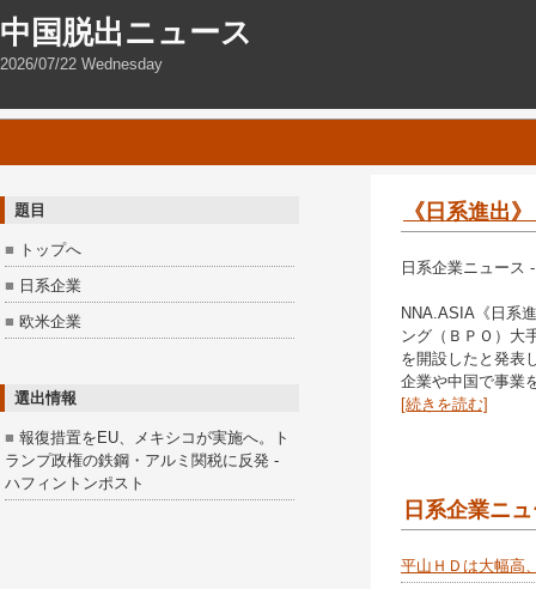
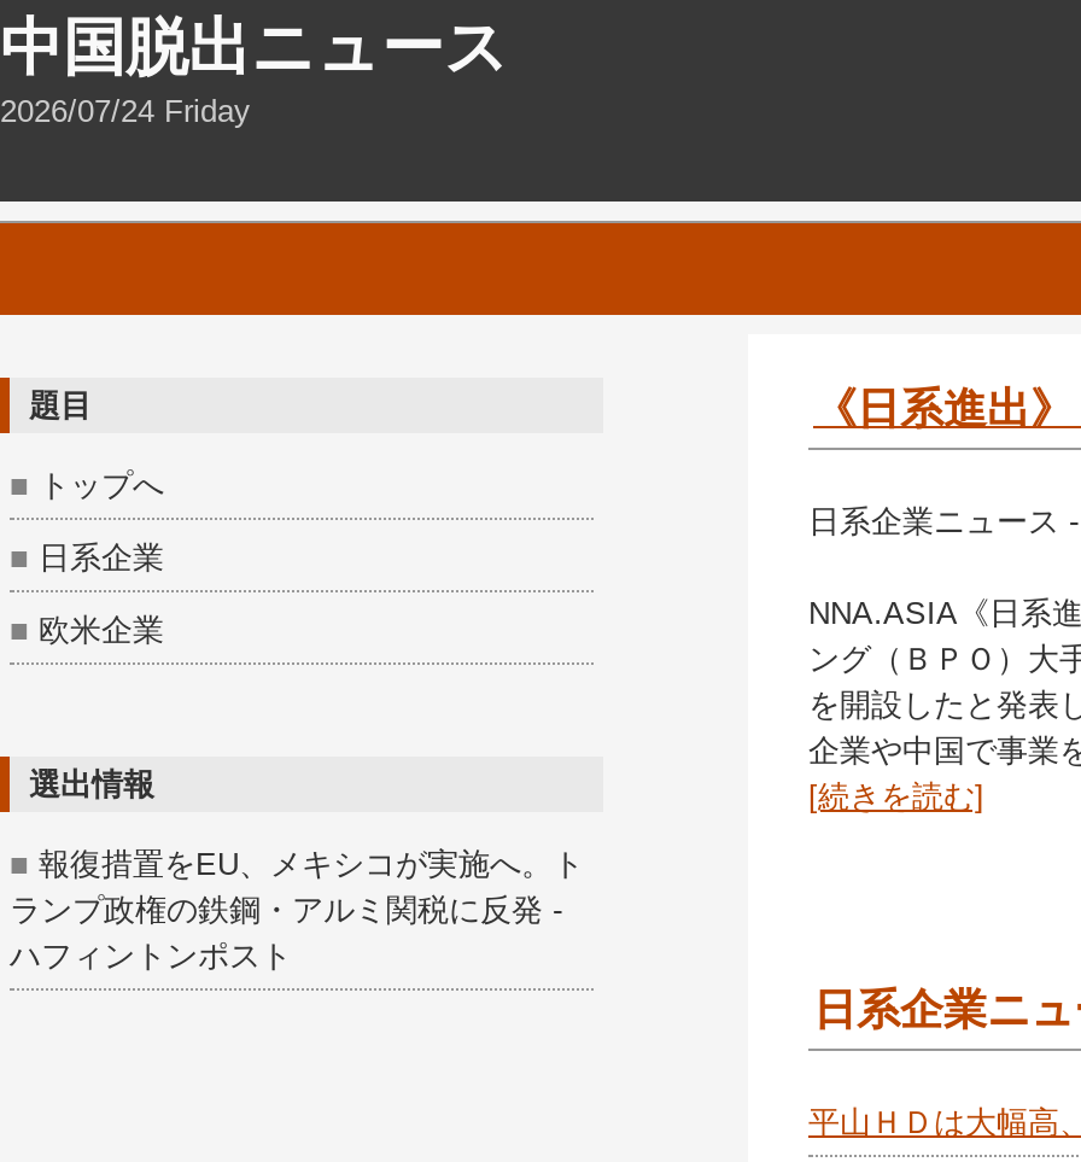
- 2026/07/22 Wednesday
+ 2026/07/24 Friday
